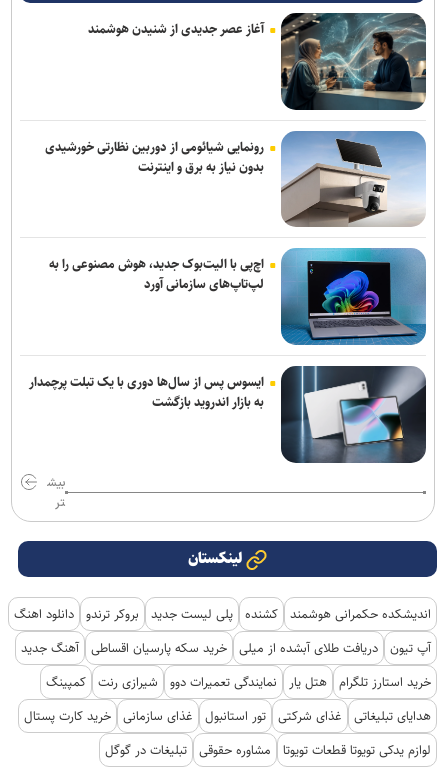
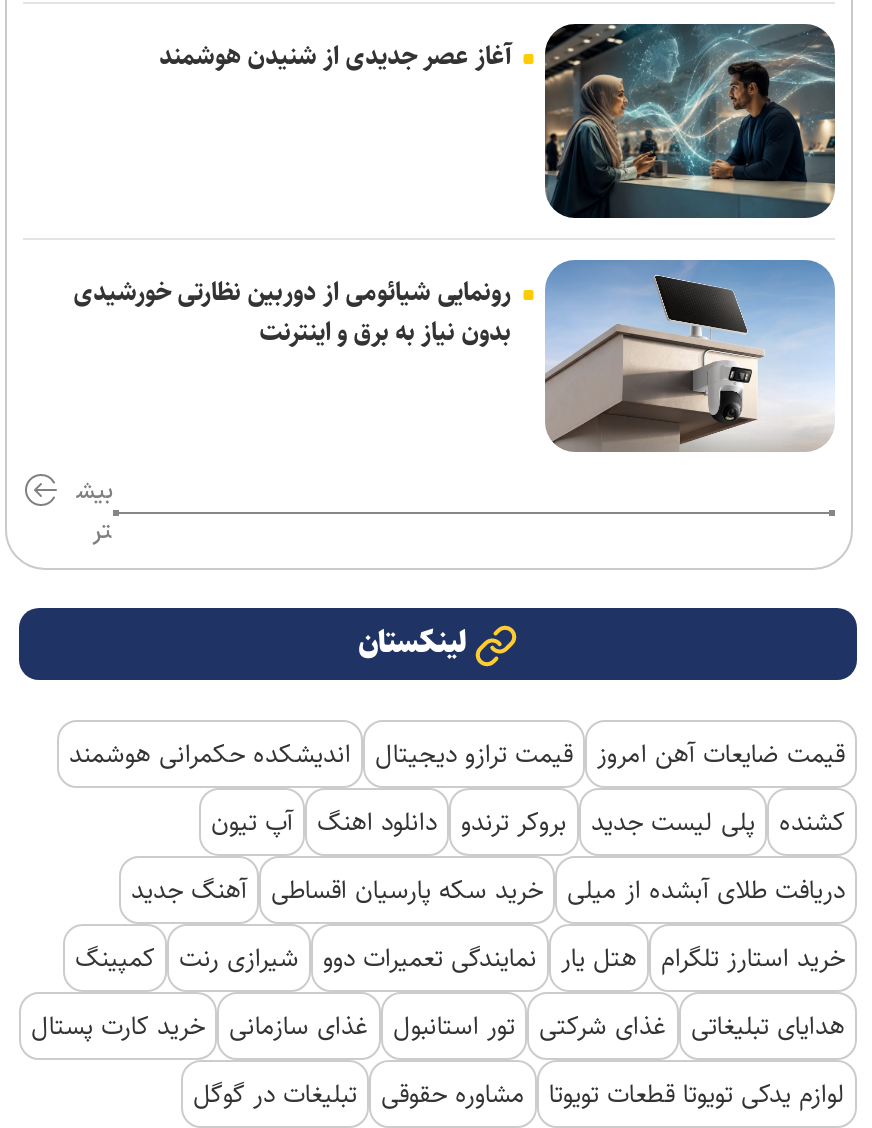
- [image]
- اچ‌پی با الیت‌بوک جدید، هوش مصنوعی را به
- لپ‌تاپ‌های سازمانی آورد

- ایسوس پس از سال‌ها دوری با یک تبلت پرچمدار
- به بازار اندروید بازگشت

moved up: تر | لینکستان

- اندیشکده حکمرانی هوشمند کشنده پلی لیست جدید بروکر ترندو دانلود اهنگ
- آپ تیون دریافت طلای آبشده از میلی خرید سکه پارسیان اقساطی آهنگ جدید
+ قیمت ضایعات آهن امروز قیمت ترازو دیجیتال اندیشکده حکمرانی هوشمند
+ کشنده پلی لیست جدید بروکر ترندو دانلود اهنگ آپ تیون
+ دریافت طلای آبشده از میلی خرید سکه پارسیان اقساطی آهنگ جدید
